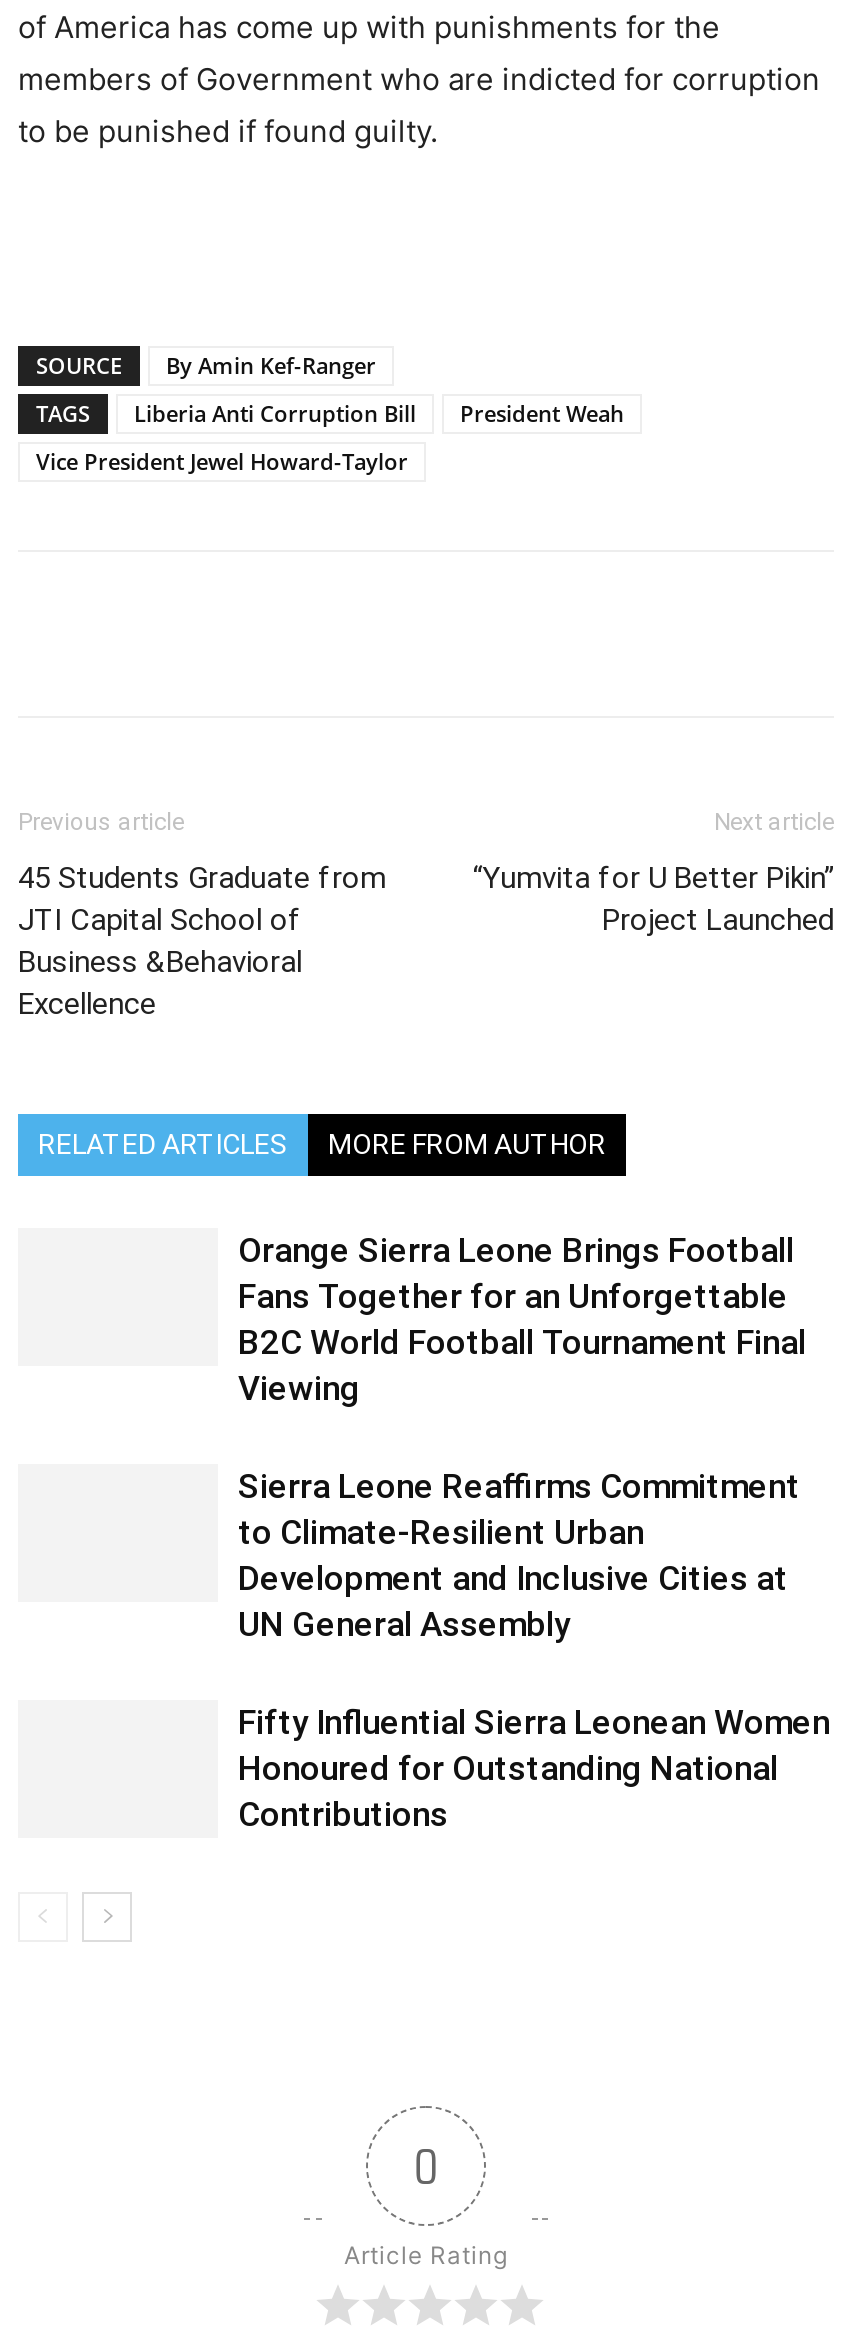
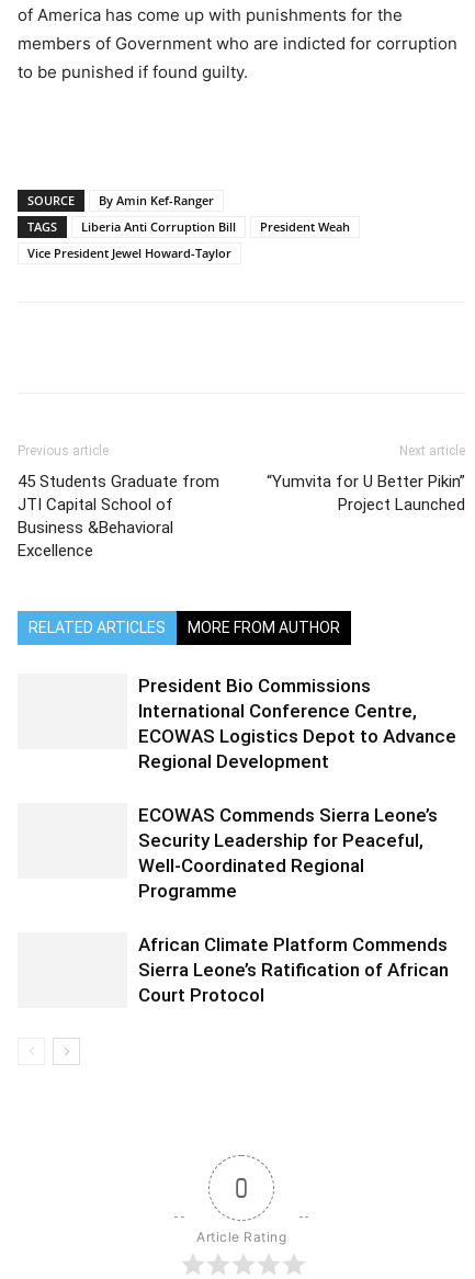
- Orange Sierra Leone Brings Football
- Fans Together for an Unforgettable
- B2C World Football Tournament Final
- Viewing
+ President Bio Commissions
+ International Conference Centre,
+ ECOWAS Logistics Depot to Advance
+ Regional Development

- Sierra Leone Reaffirms Commitment
- to Climate-Resilient Urban
- Development and Inclusive Cities at
- UN General Assembly
+ ECOWAS Commends Sierra Leone’s
+ Security Leadership for Peaceful,
+ Well-Coordinated Regional
+ Programme

- Fifty Influential Sierra Leonean Women
- Honoured for Outstanding National
- Contributions
+ African Climate Platform Commends
+ Sierra Leone’s Ratification of African
+ Court Protocol
